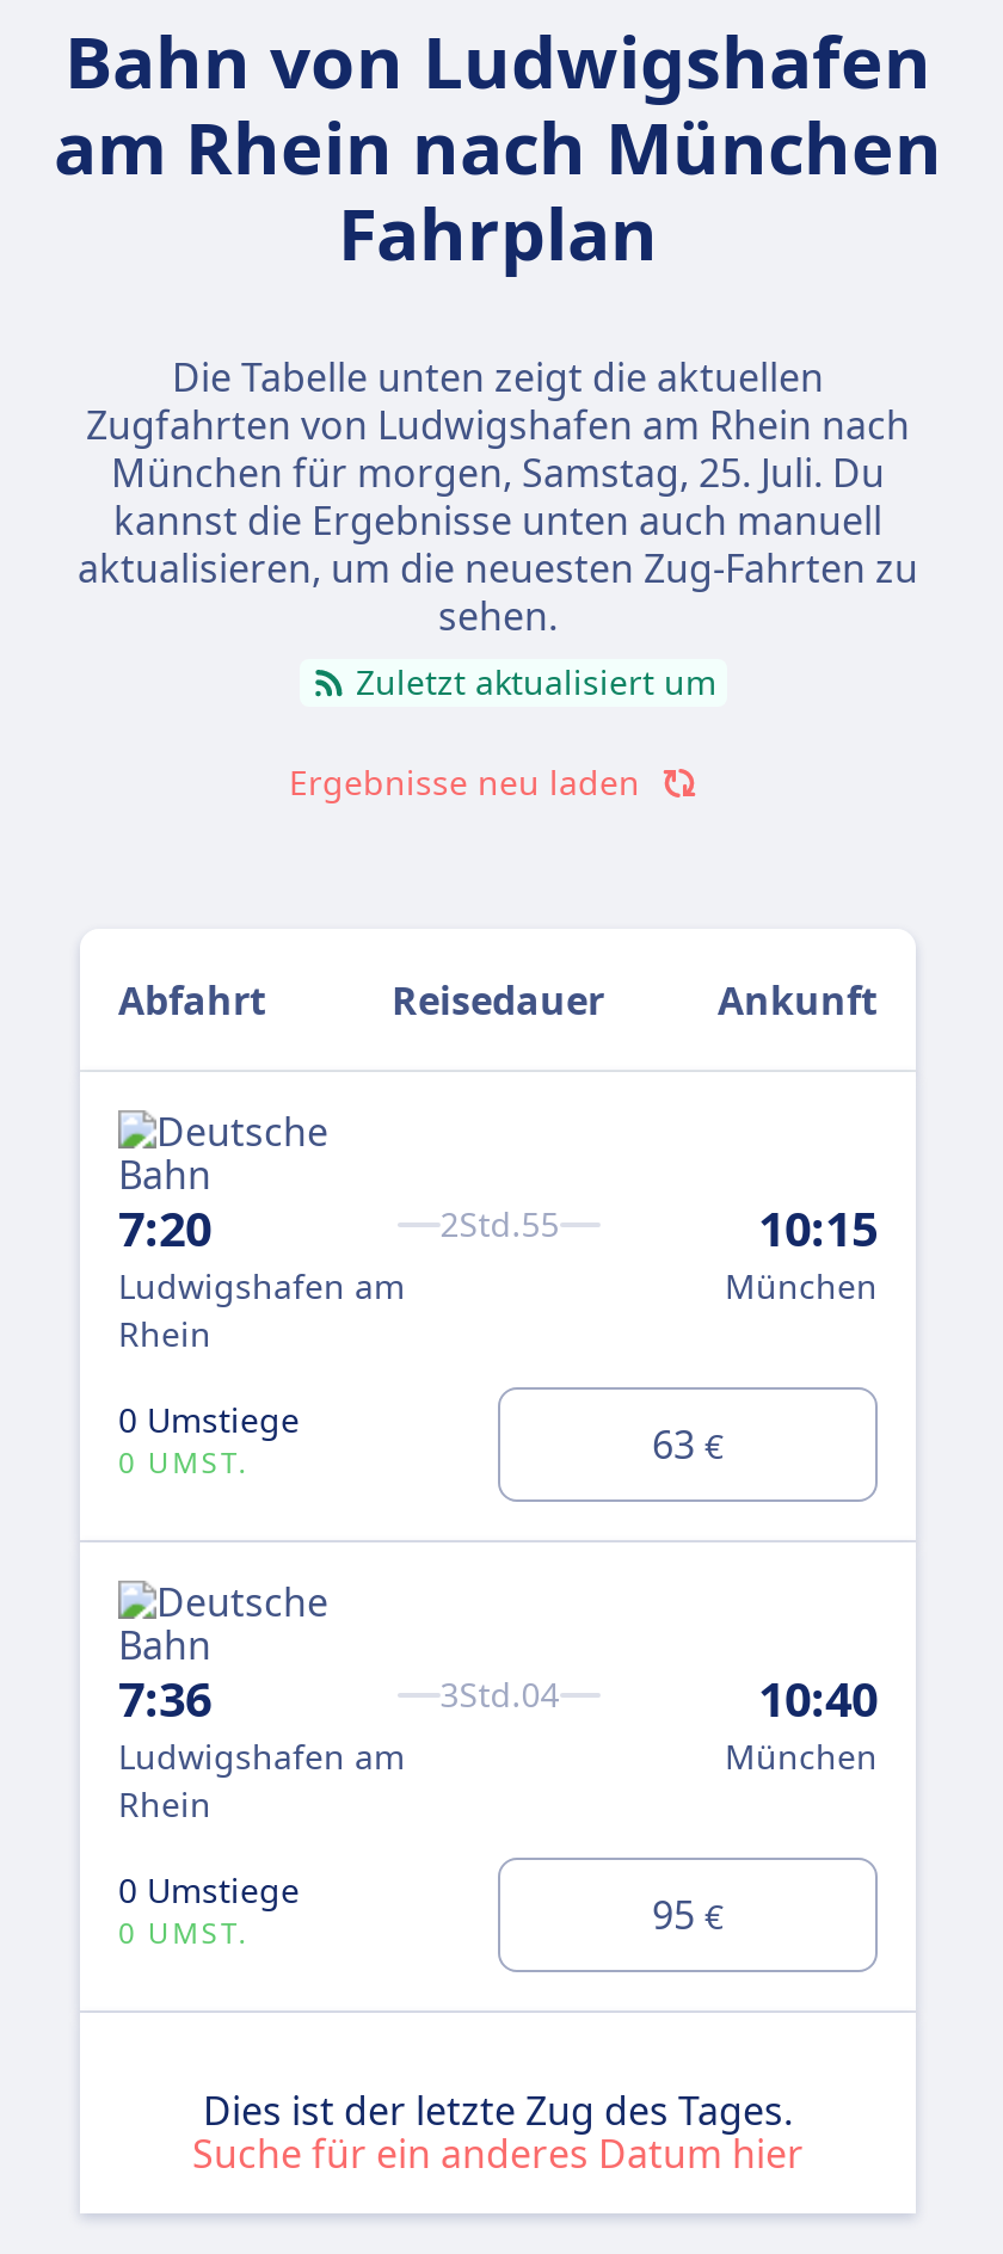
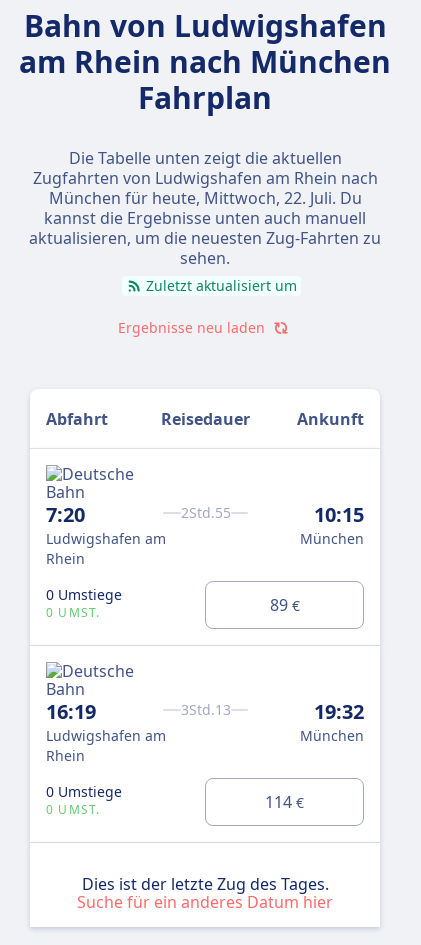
- München für morgen, Samstag, 25. Juli. Du
+ München für heute, Mittwoch, 22. Juli. Du

- 63 €
+ 89 €

- 7:36
+ 16:19

- 3Std.04
- 10:40
+ 3Std.13
+ 19:32

- 95 €
+ 114 €
